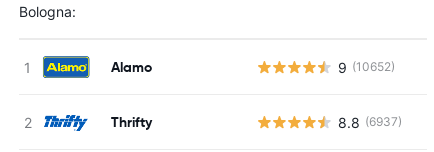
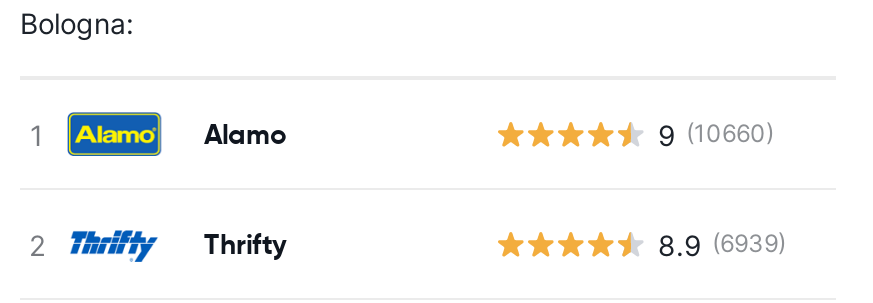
- 9 (10652)
+ 9 (10660)

- 8.8 (6937)
+ 8.9 (6939)
